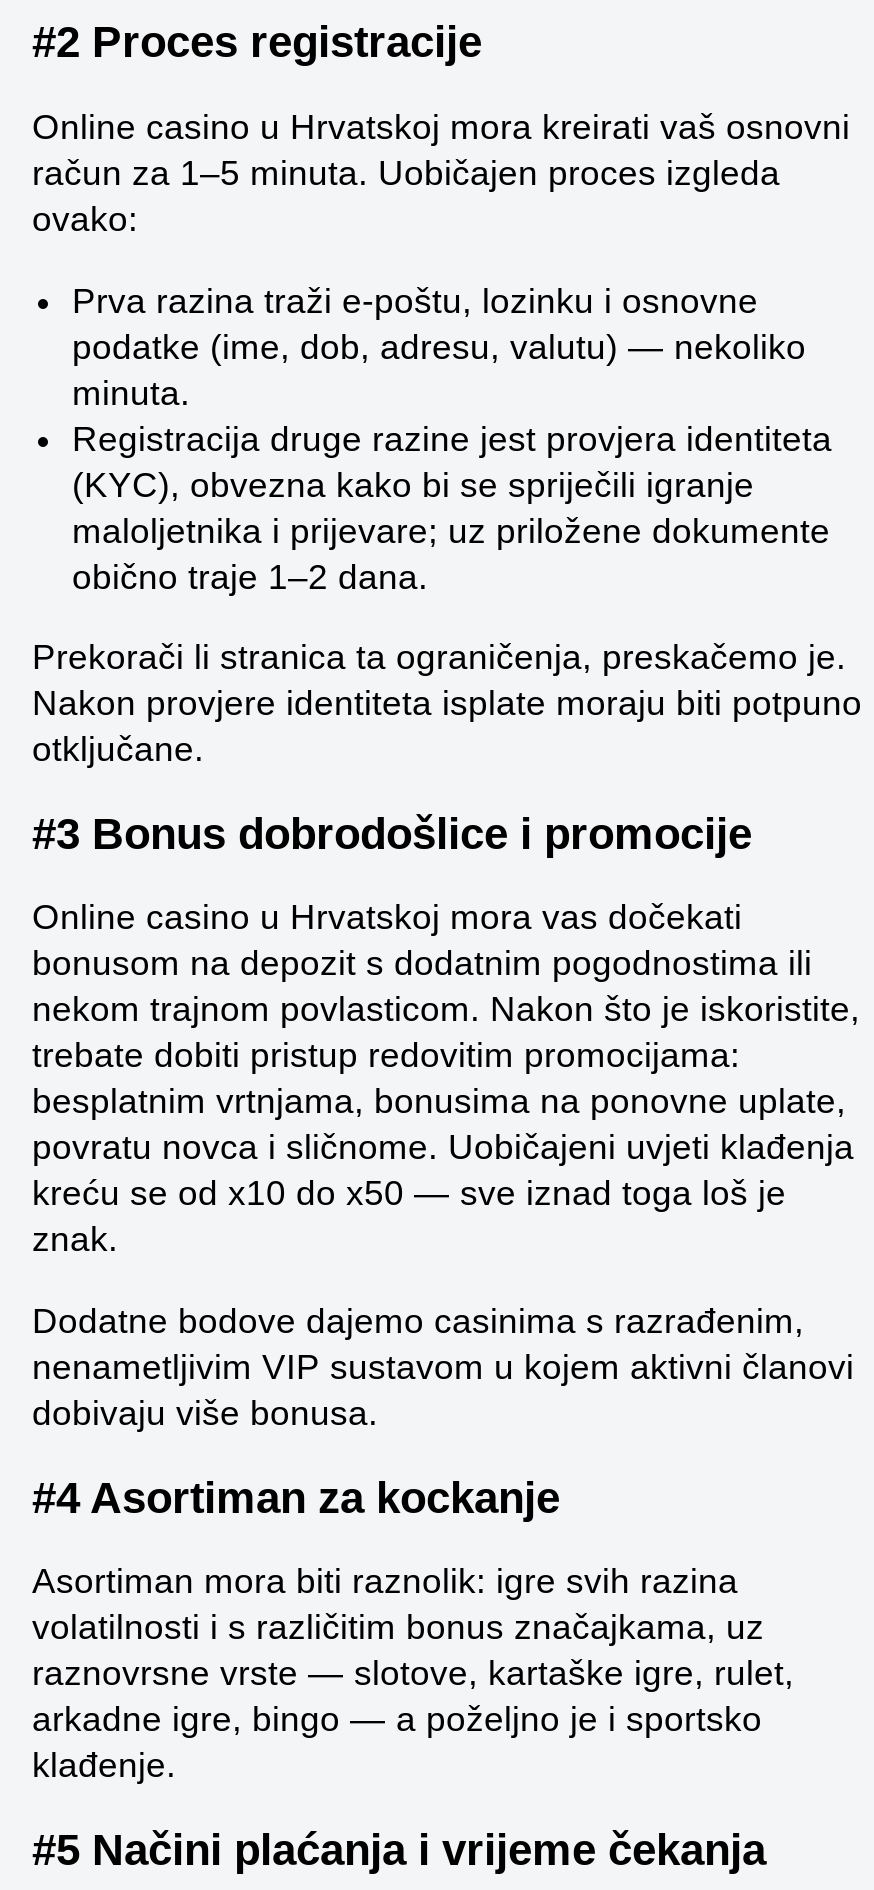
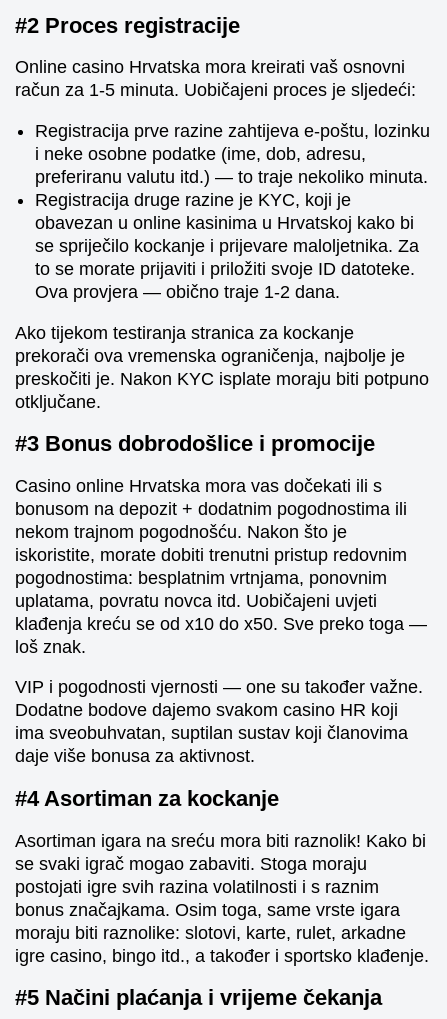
- Online casino u Hrvatskoj mora kreirati vaš osnovni
- račun za 1–5 minuta. Uobičajen proces izgleda
- ovako:
+ Online casino Hrvatska mora kreirati vaš osnovni
+ račun za 1-5 minuta. Uobičajeni proces je sljedeći:

- Prva razina traži e-poštu, lozinku i osnovne
- podatke (ime, dob, adresu, valutu) — nekoliko
- minuta.
- Registracija druge razine jest provjera identiteta
- (KYC), obvezna kako bi se spriječili igranje
- maloljetnika i prijevare; uz priložene dokumente
- obično traje 1–2 dana.
+ Registracija prve razine zahtijeva e-poštu, lozinku
+ i neke osobne podatke (ime, dob, adresu,
+ preferiranu valutu itd.) — to traje nekoliko minuta.
+ Registracija druge razine je KYC, koji je
+ obavezan u online kasinima u Hrvatskoj kako bi
+ se spriječilo kockanje i prijevare maloljetnika. Za
+ to se morate prijaviti i priložiti svoje ID datoteke.
+ Ova provjera — obično traje 1-2 dana.

- Prekorači li stranica ta ograničenja, preskačemo je.
- Nakon provjere identiteta isplate moraju biti potpuno
+ Ako tijekom testiranja stranica za kockanje
+ prekorači ova vremenska ograničenja, najbolje je
+ preskočiti je. Nakon KYC isplate moraju biti potpuno

- Online casino u Hrvatskoj mora vas dočekati
- bonusom na depozit s dodatnim pogodnostima ili
- nekom trajnom povlasticom. Nakon što je iskoristite,
- trebate dobiti pristup redovitim promocijama:
- besplatnim vrtnjama, bonusima na ponovne uplate,
- povratu novca i sličnome. Uobičajeni uvjeti klađenja
- kreću se od x10 do x50 — sve iznad toga loš je
- znak.
+ Casino online Hrvatska mora vas dočekati ili s
+ bonusom na depozit + dodatnim pogodnostima ili
+ nekom trajnom pogodnošću. Nakon što je
+ iskoristite, morate dobiti trenutni pristup redovnim
+ pogodnostima: besplatnim vrtnjama, ponovnim
+ uplatama, povratu novca itd. Uobičajeni uvjeti
+ klađenja kreću se od x10 do x50. Sve preko toga —
+ loš znak.

- Dodatne bodove dajemo casinima s razrađenim,
- nenametljivim VIP sustavom u kojem aktivni članovi
- dobivaju više bonusa.
+ VIP i pogodnosti vjernosti — one su također važne.
+ Dodatne bodove dajemo svakom casino HR koji
+ ima sveobuhvatan, suptilan sustav koji članovima
+ daje više bonusa za aktivnost.

- Asortiman mora biti raznolik: igre svih razina
- volatilnosti i s različitim bonus značajkama, uz
- raznovrsne vrste — slotove, kartaške igre, rulet,
- arkadne igre, bingo — a poželjno je i sportsko
- klađenje.
+ Asortiman igara na sreću mora biti raznolik! Kako bi
+ se svaki igrač mogao zabaviti. Stoga moraju
+ postojati igre svih razina volatilnosti i s raznim
+ bonus značajkama. Osim toga, same vrste igara
+ moraju biti raznolike: slotovi, karte, rulet, arkadne
+ igre casino, bingo itd., a također i sportsko klađenje.
